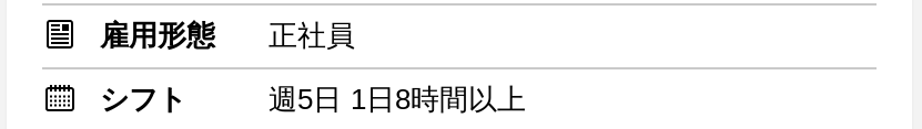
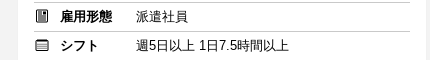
- 正社員
+ 派遣社員

- 週5日 1日8時間以上
+ 週5日以上 1日7.5時間以上
